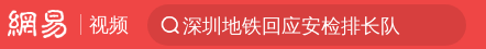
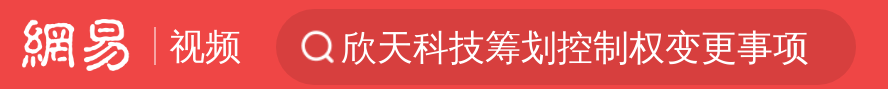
- 深圳地铁回应安检排长队
+ 欣天科技筹划控制权变更事项
